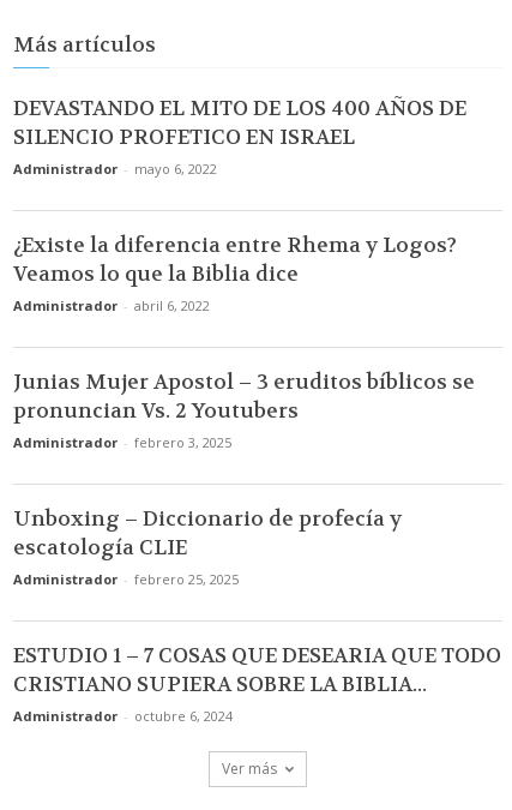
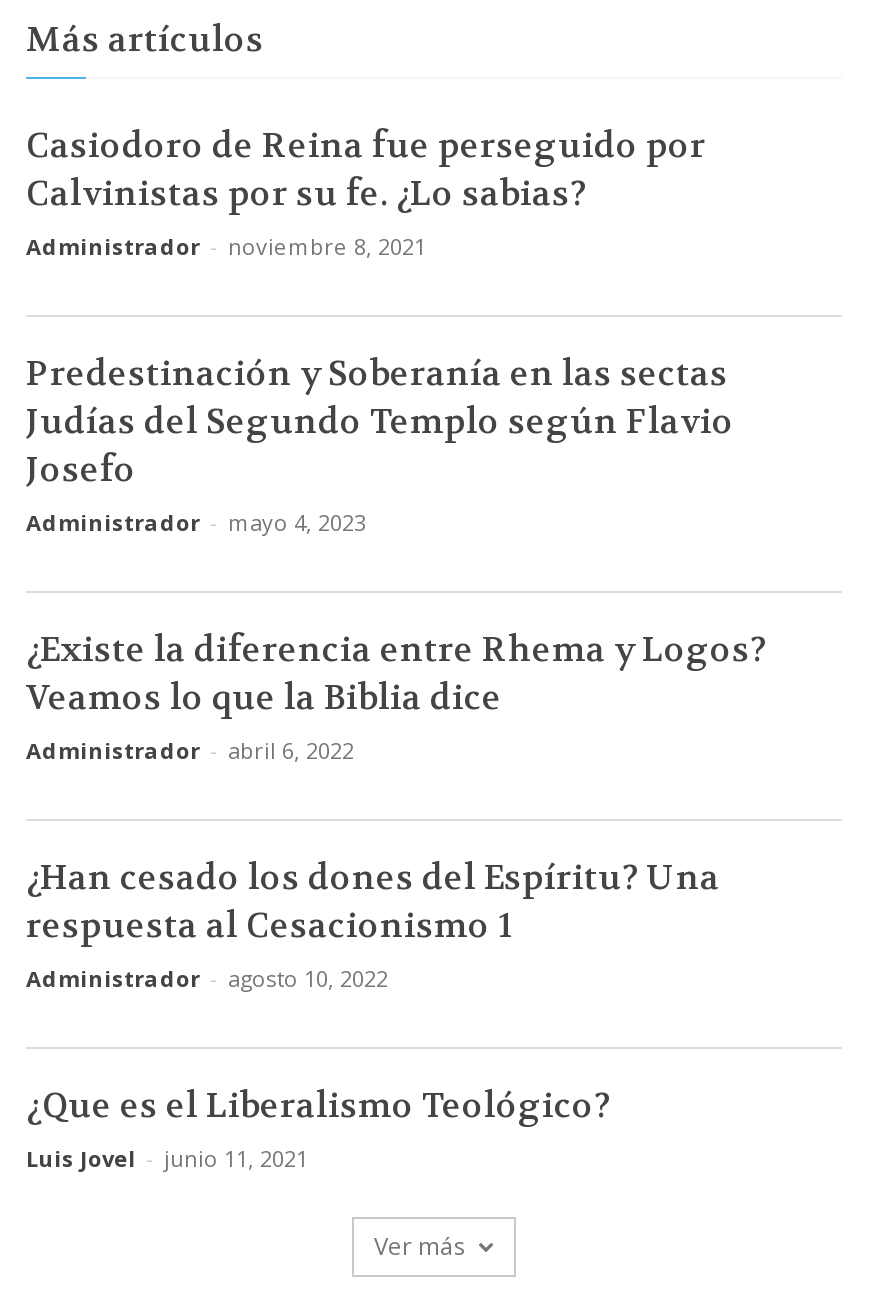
- DEVASTANDO EL MITO DE LOS 400 AÑOS DE
- SILENCIO PROFETICO EN ISRAEL
- Administrador - mayo 6, 2022
+ Casiodoro de Reina fue perseguido por
+ Calvinistas por su fe. ¿Lo sabias?
+ Administrador - noviembre 8, 2021
+ Predestinación y Soberanía en las sectas
+ Judías del Segundo Templo según Flavio
+ Josefo
+ Administrador - mayo 4, 2023

moved down: ¿Existe la diferencia entre Rhema y Logos? | Veamos lo que la Biblia dice | Administrador - abril 6, 2022

- Junias Mujer Apostol – 3 eruditos bíblicos se
- pronuncian Vs. 2 Youtubers
- Administrador - febrero 3, 2025
- Unboxing – Diccionario de profecía y
- escatología CLIE
- Administrador - febrero 25, 2025
- ESTUDIO 1 – 7 COSAS QUE DESEARIA QUE TODO
- CRISTIANO SUPIERA SOBRE LA BIBLIA...
- Administrador - octubre 6, 2024
+ ¿Han cesado los dones del Espíritu? Una
+ respuesta al Cesacionismo 1
+ Administrador - agosto 10, 2022
+ ¿Que es el Liberalismo Teológico?
+ Luis Jovel - junio 11, 2021
